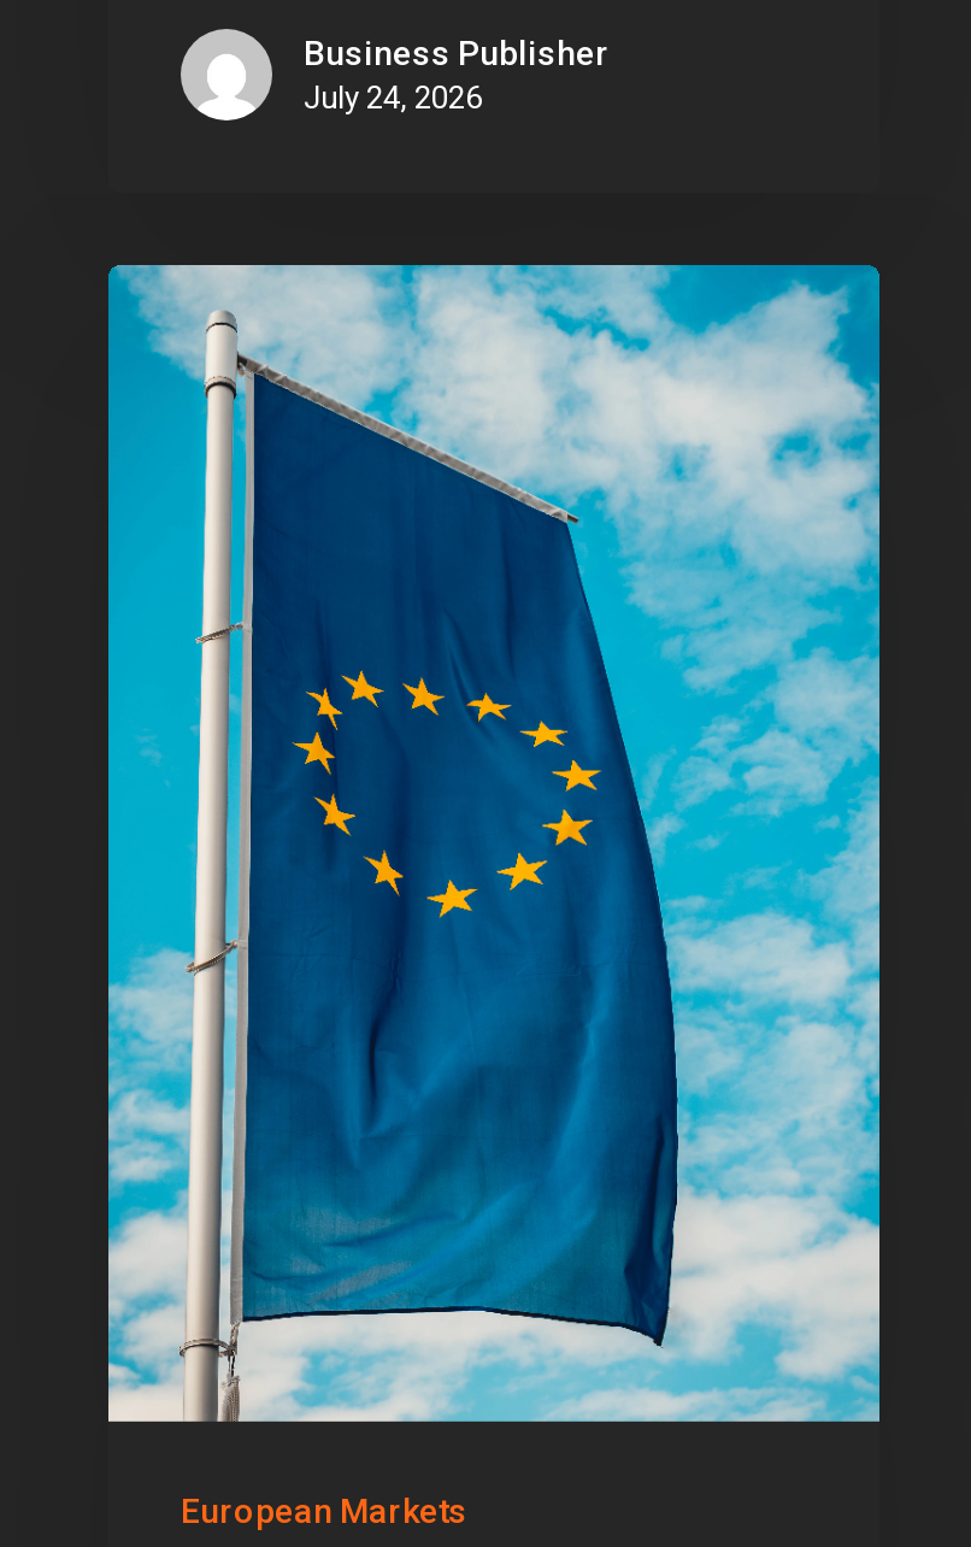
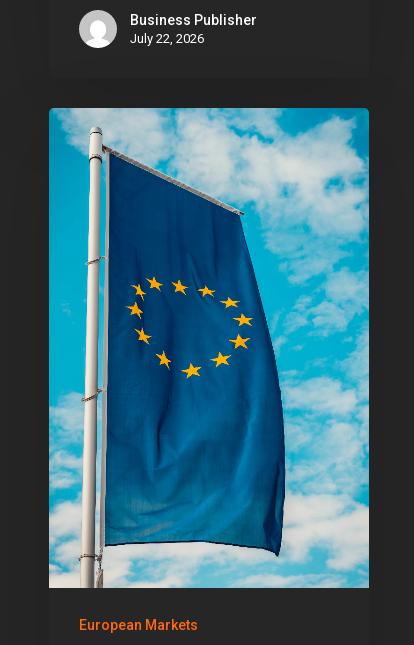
- July 24, 2026
+ July 22, 2026
